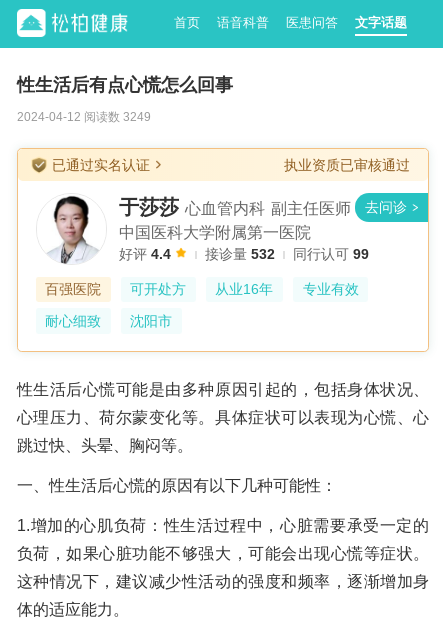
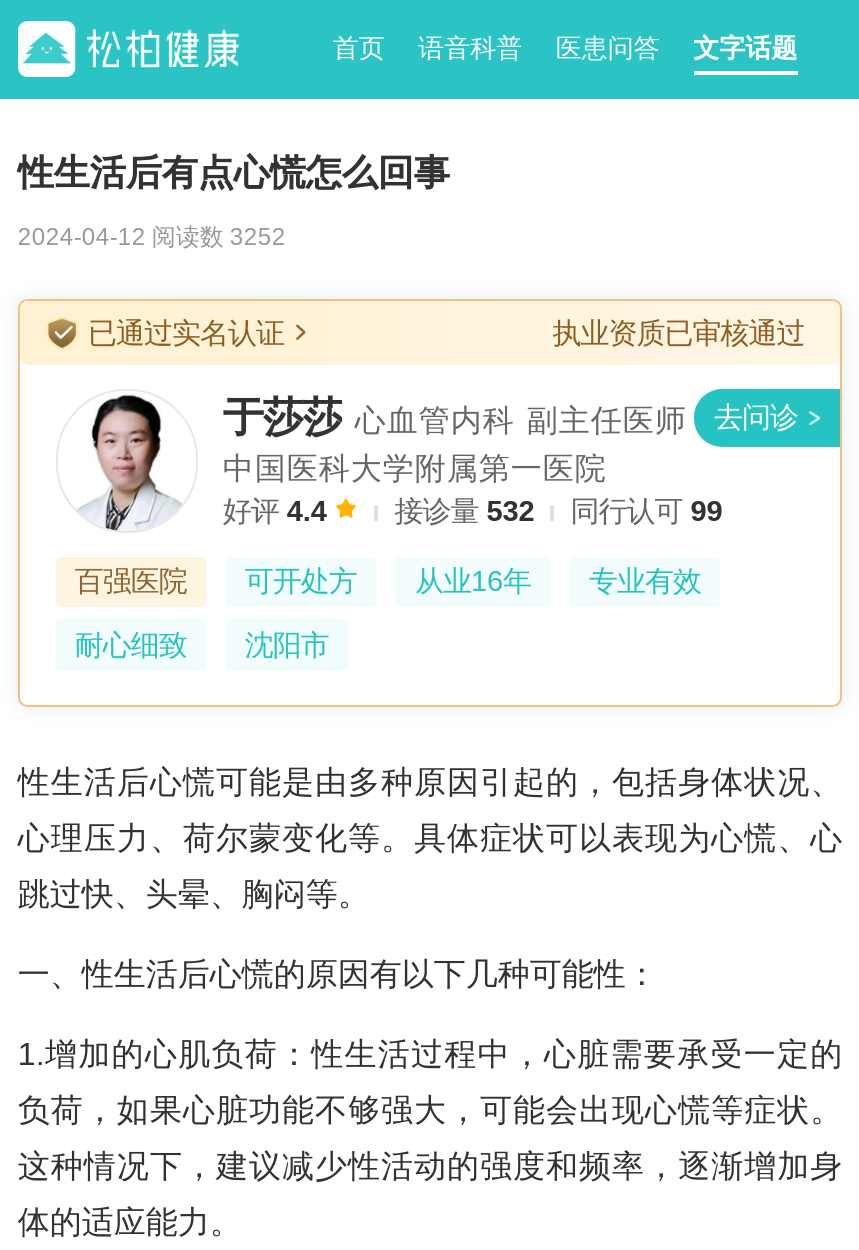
- 2024-04-12 阅读数 3249
+ 2024-04-12 阅读数 3252
